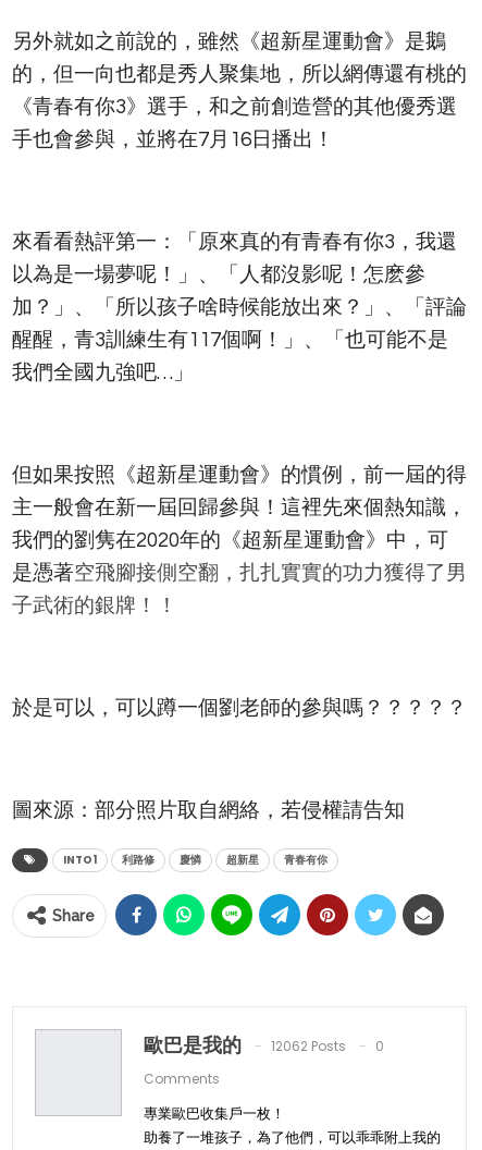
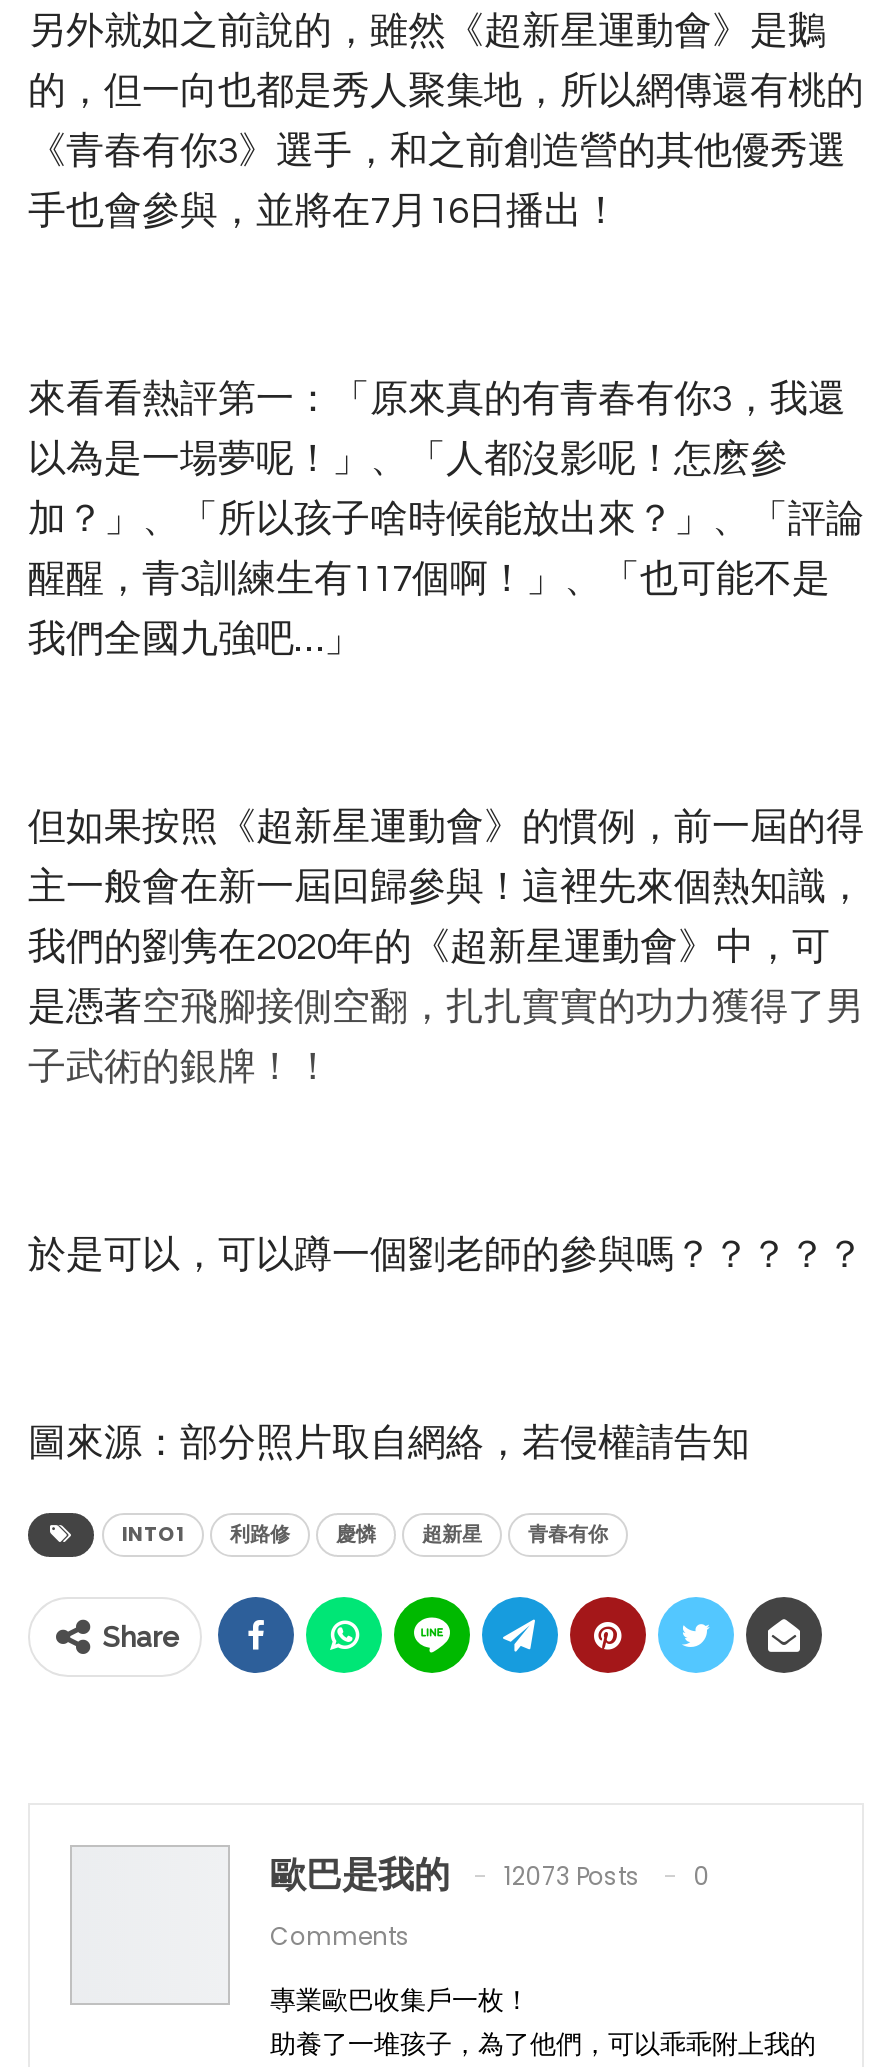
- 歐巴是我的 12062 Posts 0
+ 歐巴是我的 12073 Posts 0
